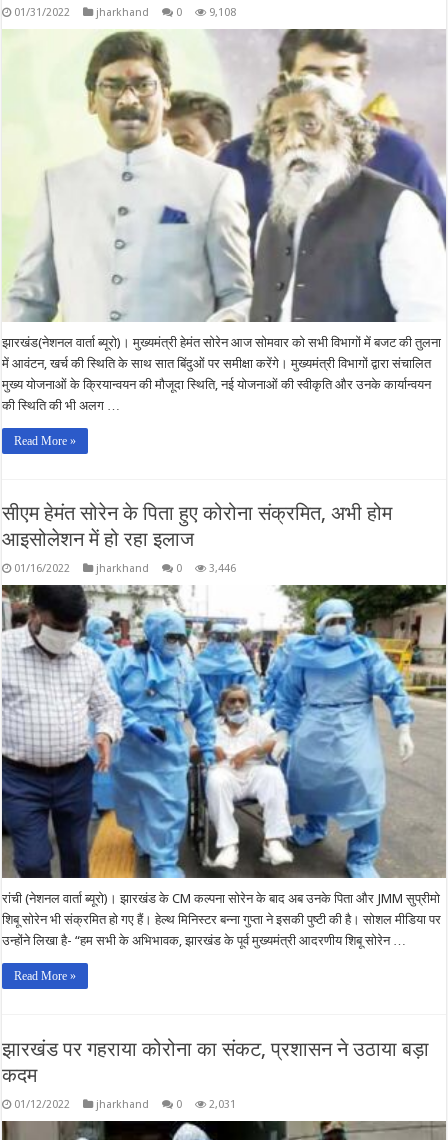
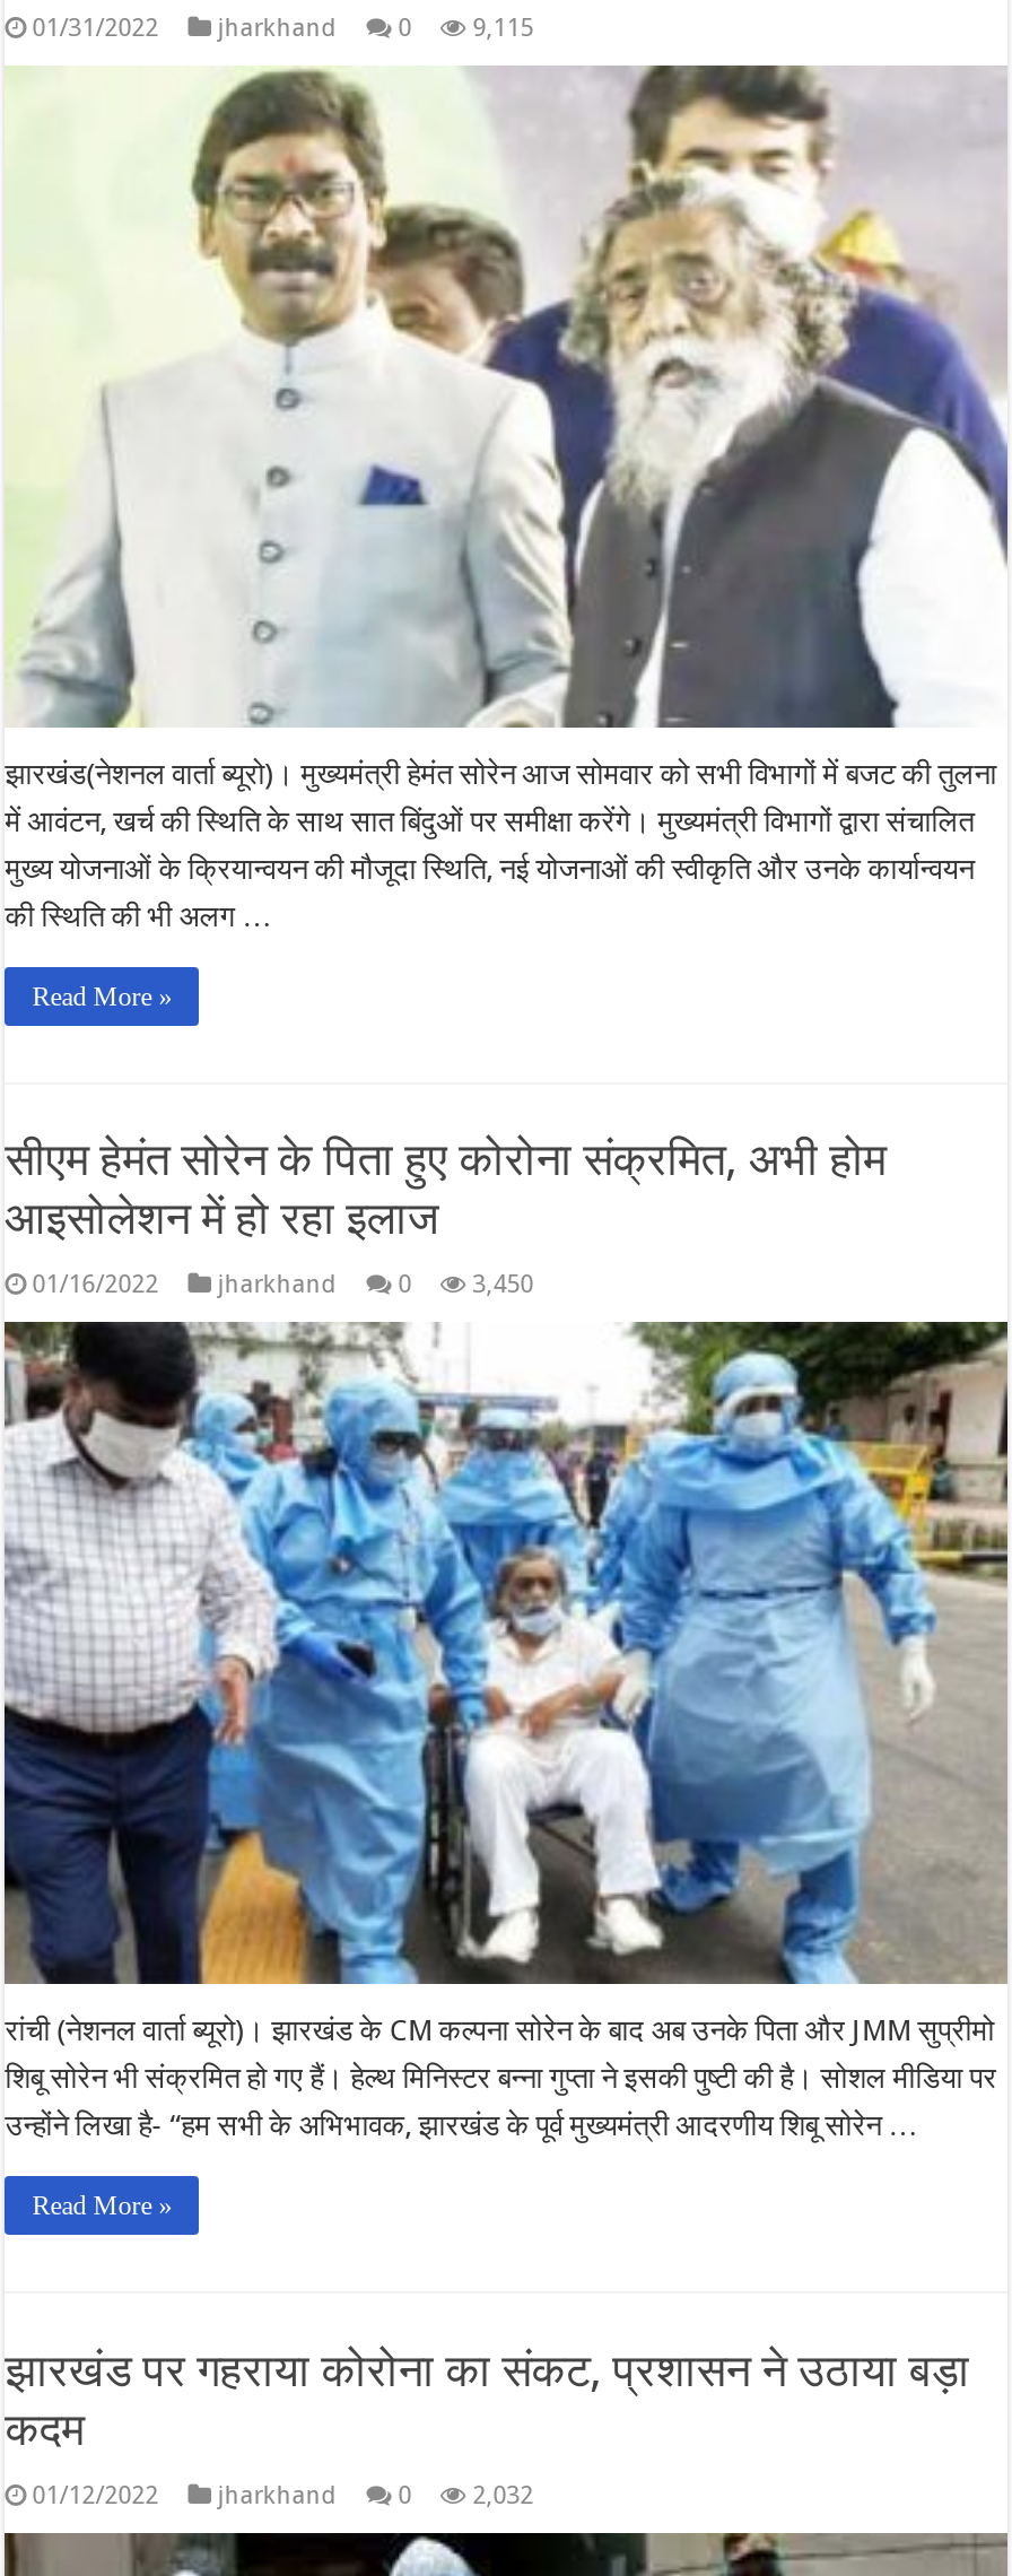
- 9,108
+ 9,115

- 3,446
+ 3,450

- 2,031
+ 2,032
